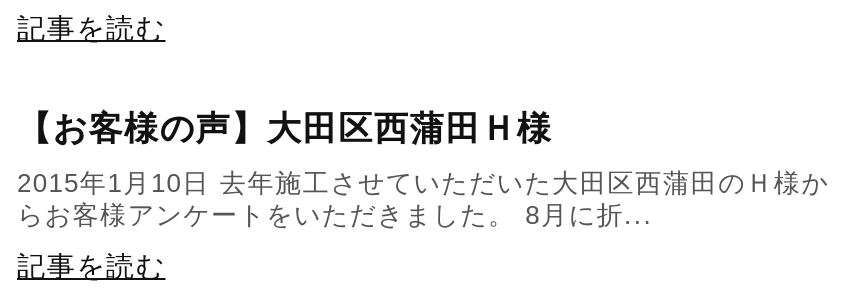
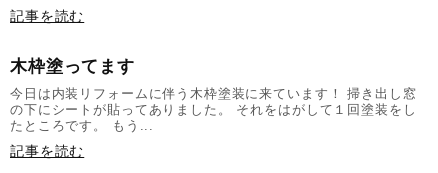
- 【お客様の声】大田区西蒲田Ｈ様
+ 木枠塗ってます

- 2015年1月10日 去年施工させていただいた大田区西蒲田のＨ様か
- らお客様アンケートをいただきました。 8月に折...
+ 今日は内装リフォームに伴う木枠塗装に来ています！ 掃き出し窓
+ の下にシートが貼ってありました。 それをはがして１回塗装をし
+ たところです。 もう...
